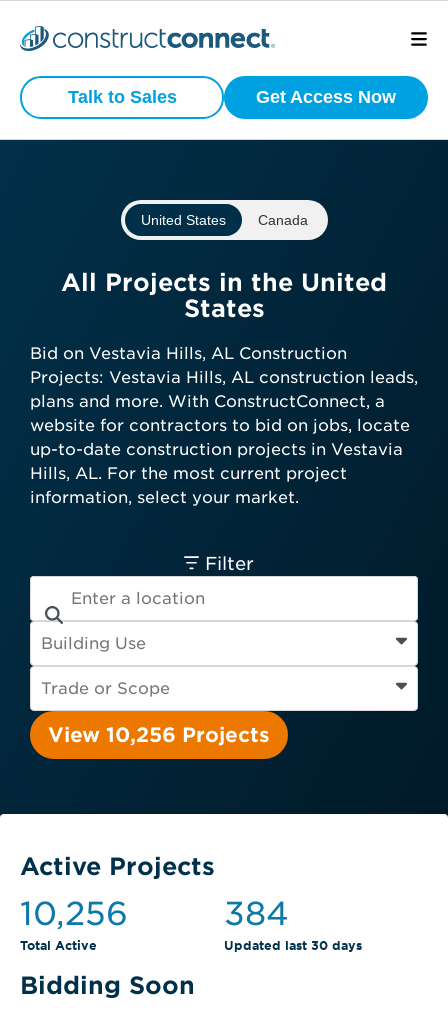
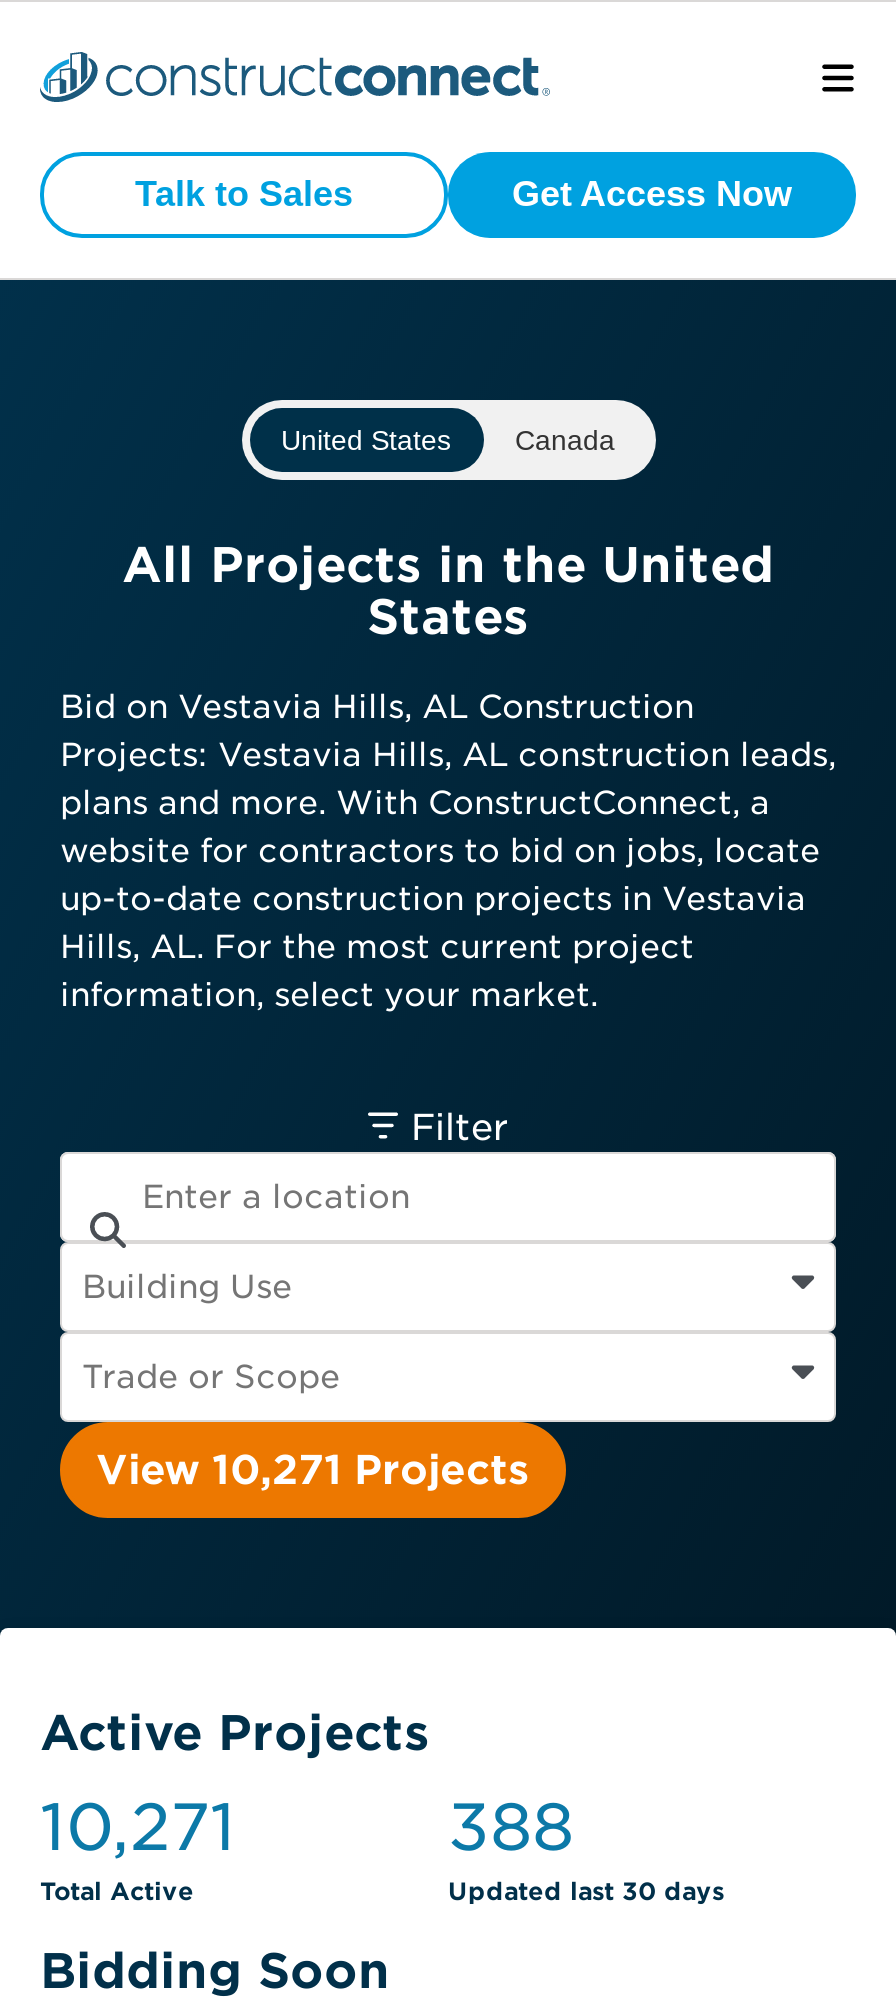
- View 10,256 Projects
+ View 10,271 Projects

- 10,256
+ 10,271

- 384
+ 388
